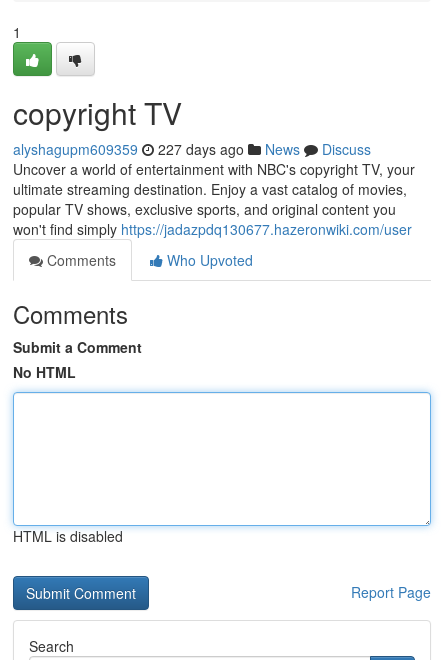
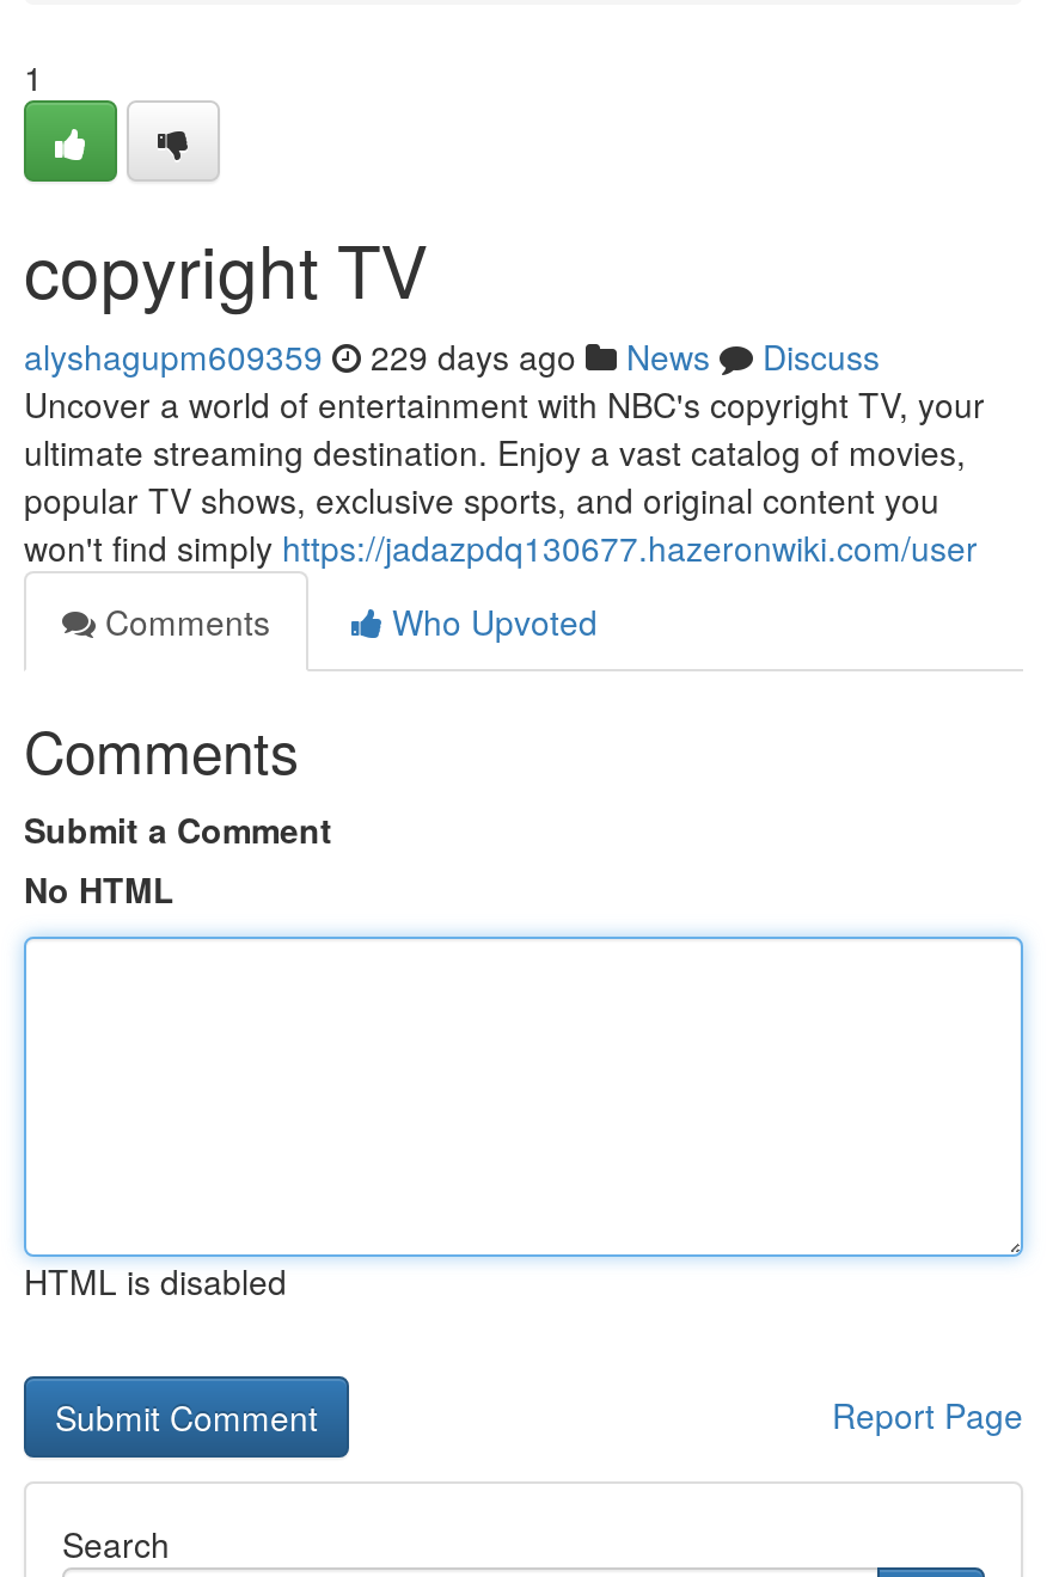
- alyshagupm609359 227 days ago News Discuss
+ alyshagupm609359 229 days ago News Discuss
